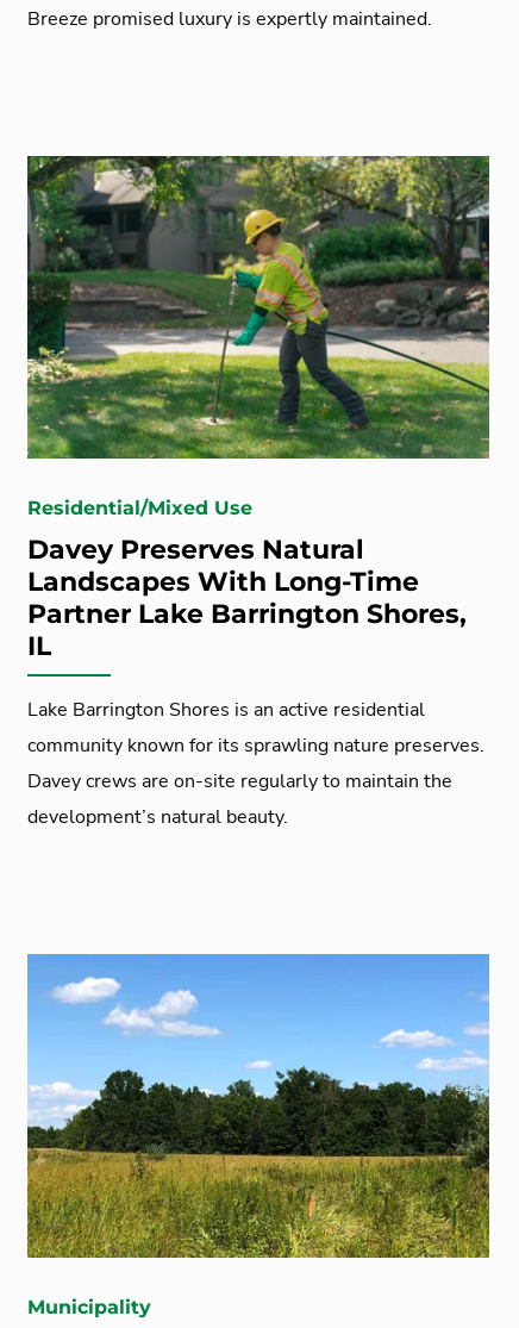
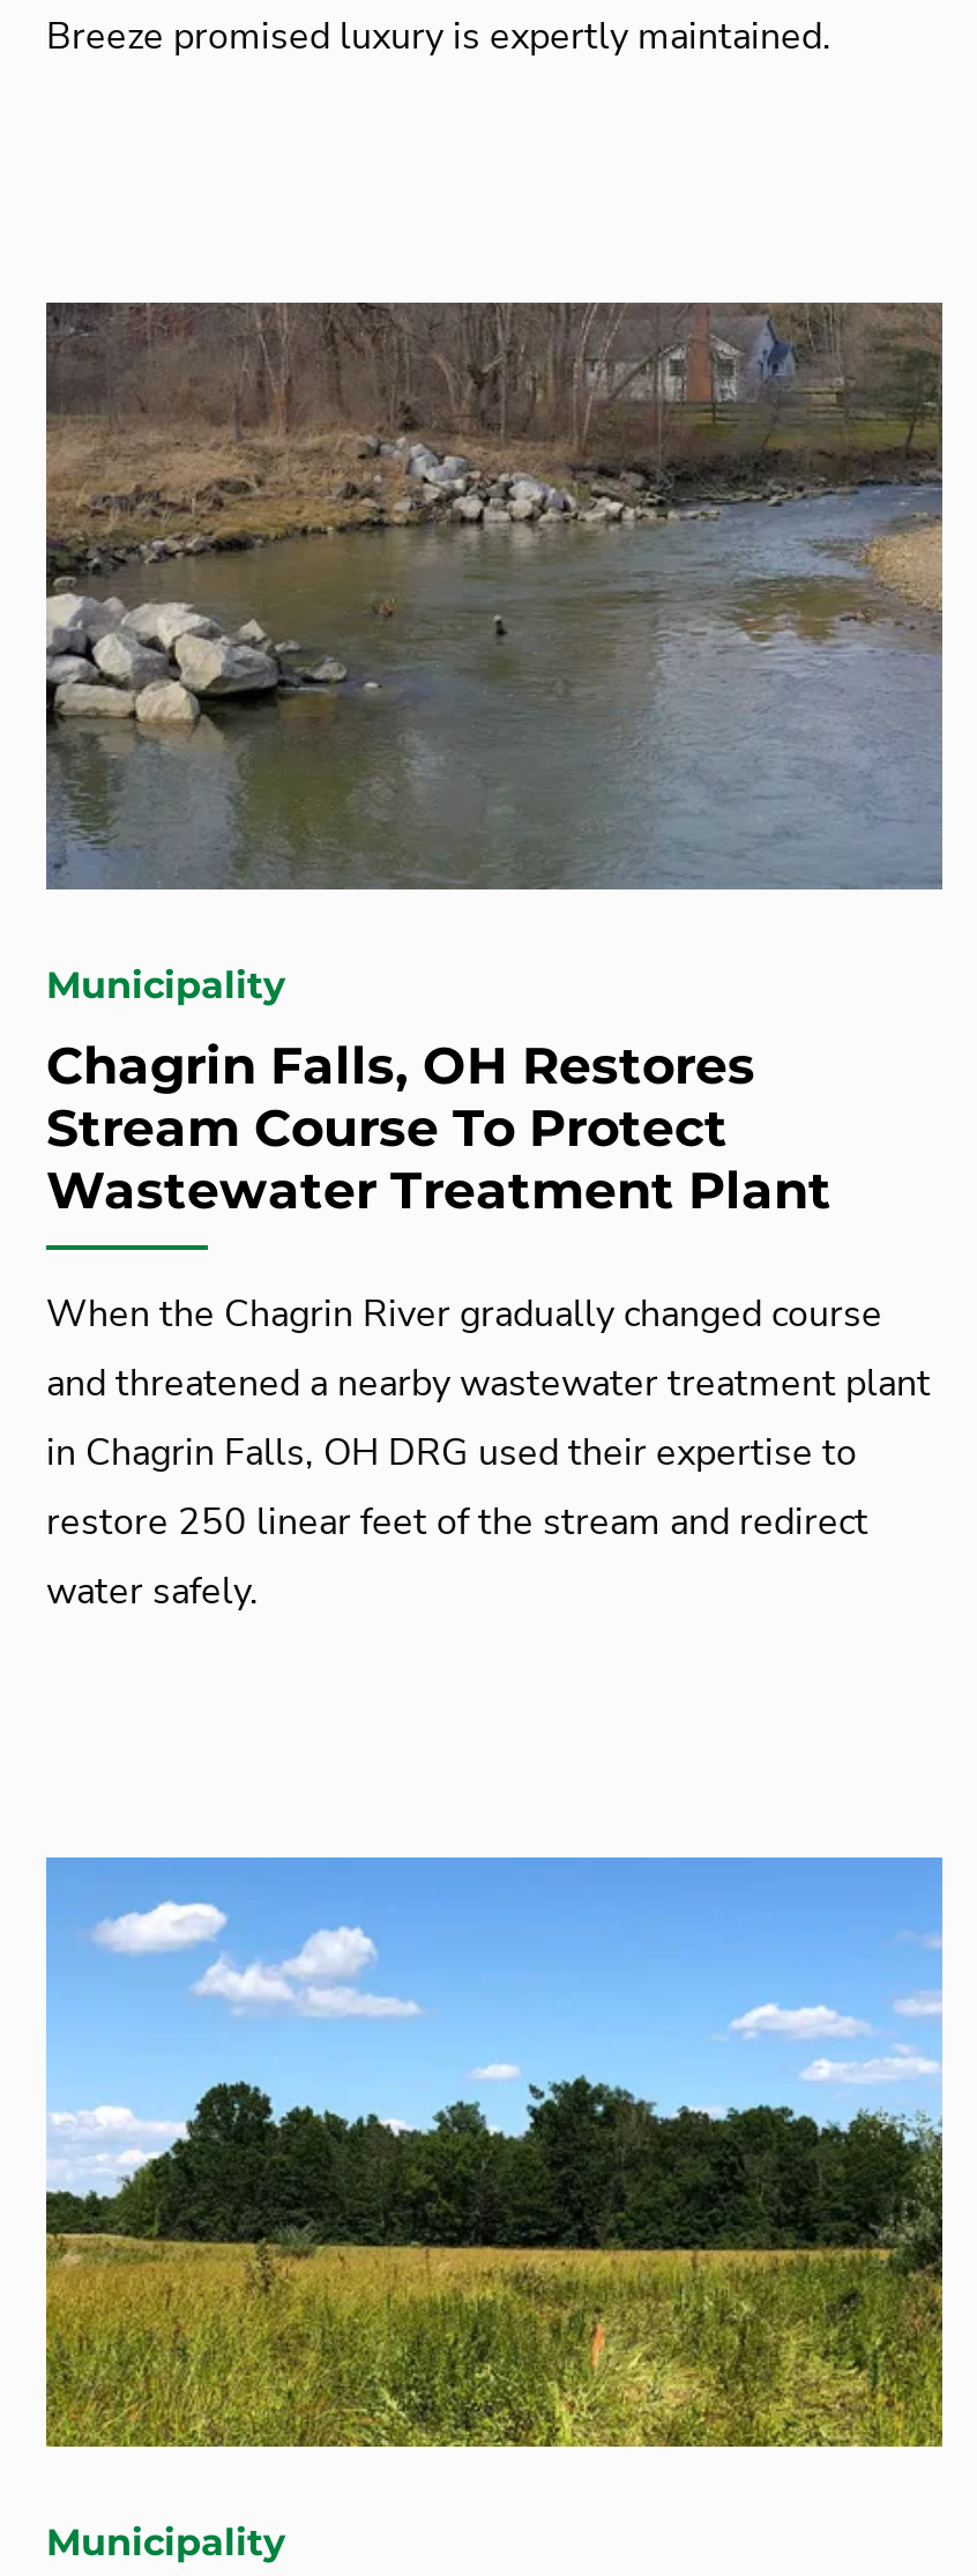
- [image]
- Residential/Mixed Use
- Davey Preserves Natural
- Landscapes With Long-Time
- Partner Lake Barrington Shores,
- IL
+ [image]
+ Municipality
+ Chagrin Falls, OH Restores
+ Stream Course To Protect
+ Wastewater Treatment Plant

- Lake Barrington Shores is an active residential
- community known for its sprawling nature preserves.
- Davey crews are on-site regularly to maintain the
- development’s natural beauty.
+ When the Chagrin River gradually changed course
+ and threatened a nearby wastewater treatment plant
+ in Chagrin Falls, OH DRG used their expertise to
+ restore 250 linear feet of the stream and redirect
+ water safely.
